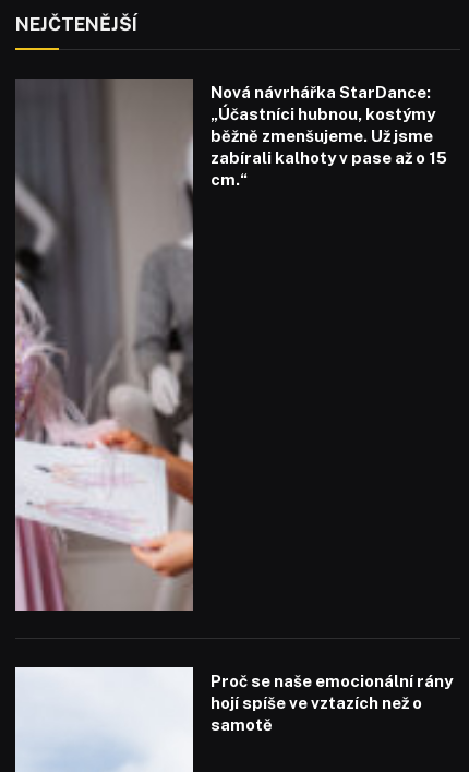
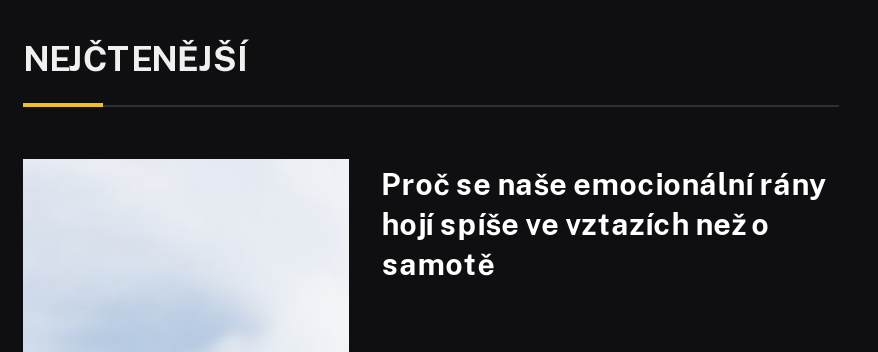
- [image]
- Nová návrhářka StarDance:
- „Účastníci hubnou, kostýmy
- běžně zmenšujeme. Už jsme
- zabírali kalhoty v pase až o 15
- cm.“
